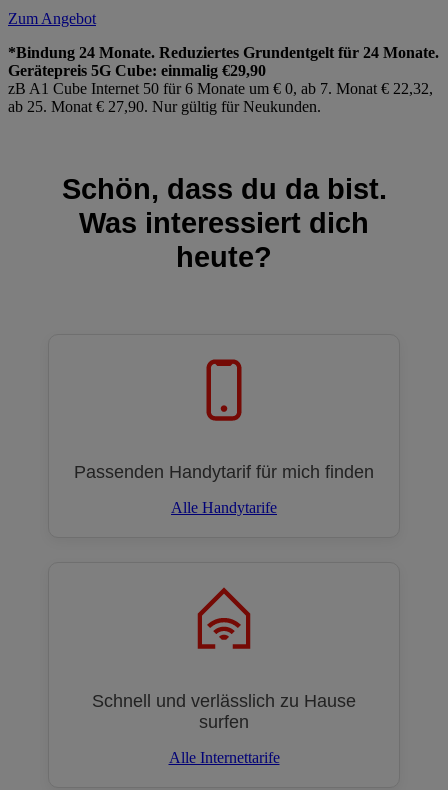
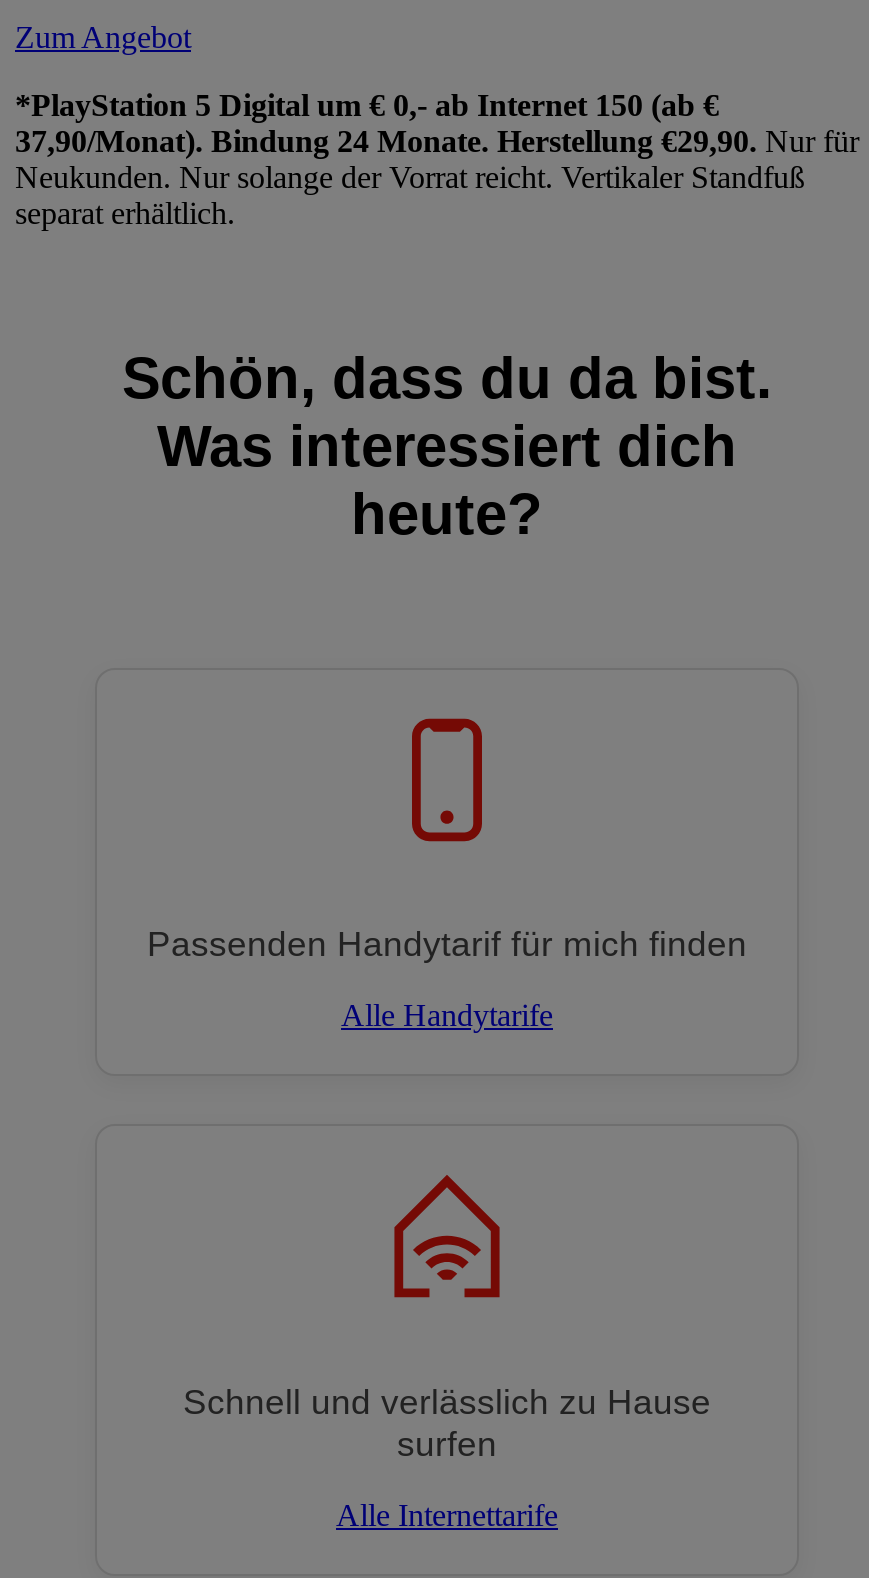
- *Bindung 24 Monate. Reduziertes Grundentgelt für 24 Monate.
- Gerätepreis 5G Cube: einmalig €29,90
- zB A1 Cube Internet 50 für 6 Monate um € 0, ab 7. Monat € 22,32,
- ab 25. Monat € 27,90. Nur gültig für Neukunden.
+ *PlayStation 5 Digital um € 0,- ab Internet 150 (ab €
+ 37,90/Monat). Bindung 24 Monate. Herstellung €29,90. Nur für
+ Neukunden. Nur solange der Vorrat reicht. Vertikaler Standfuß
+ separat erhältlich.
